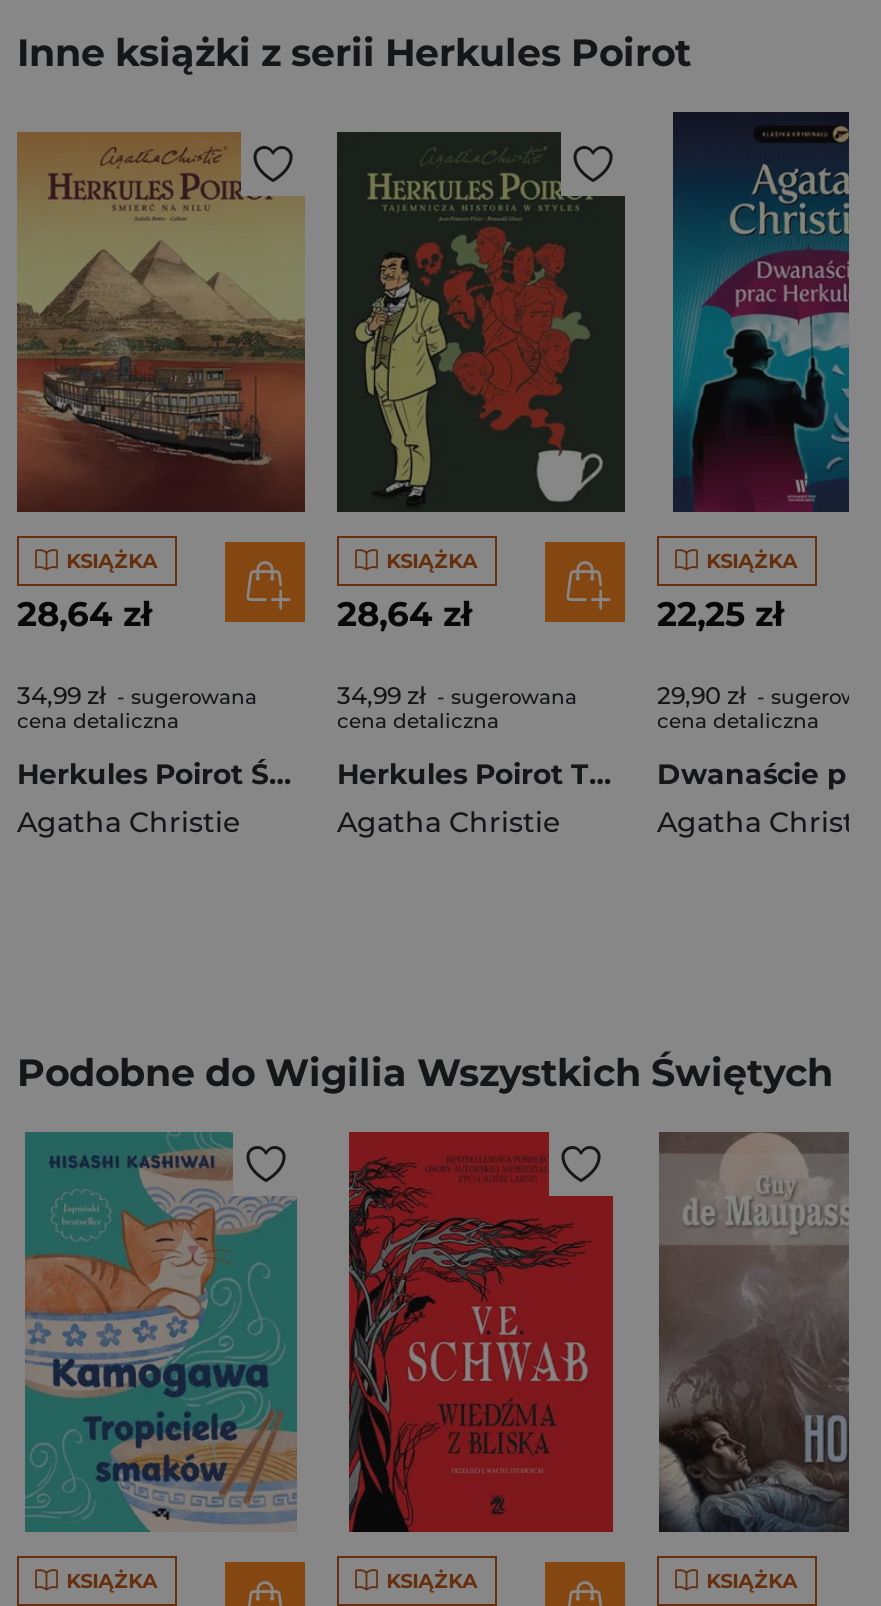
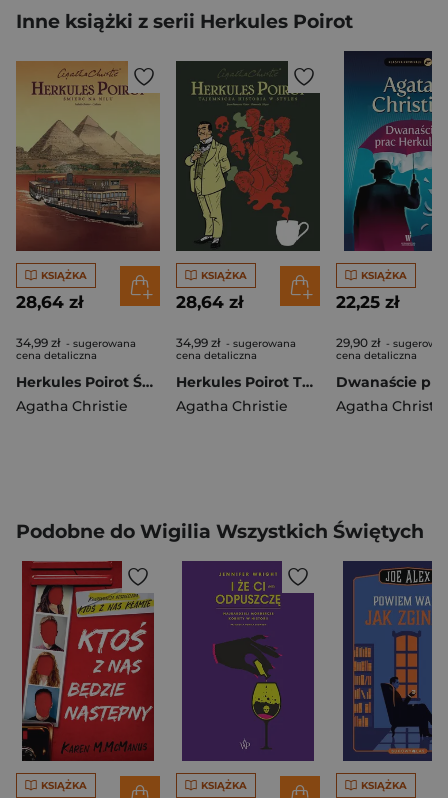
- [image]
+ [image]

- [image]
+ [image]

- [image]
+ [image]
